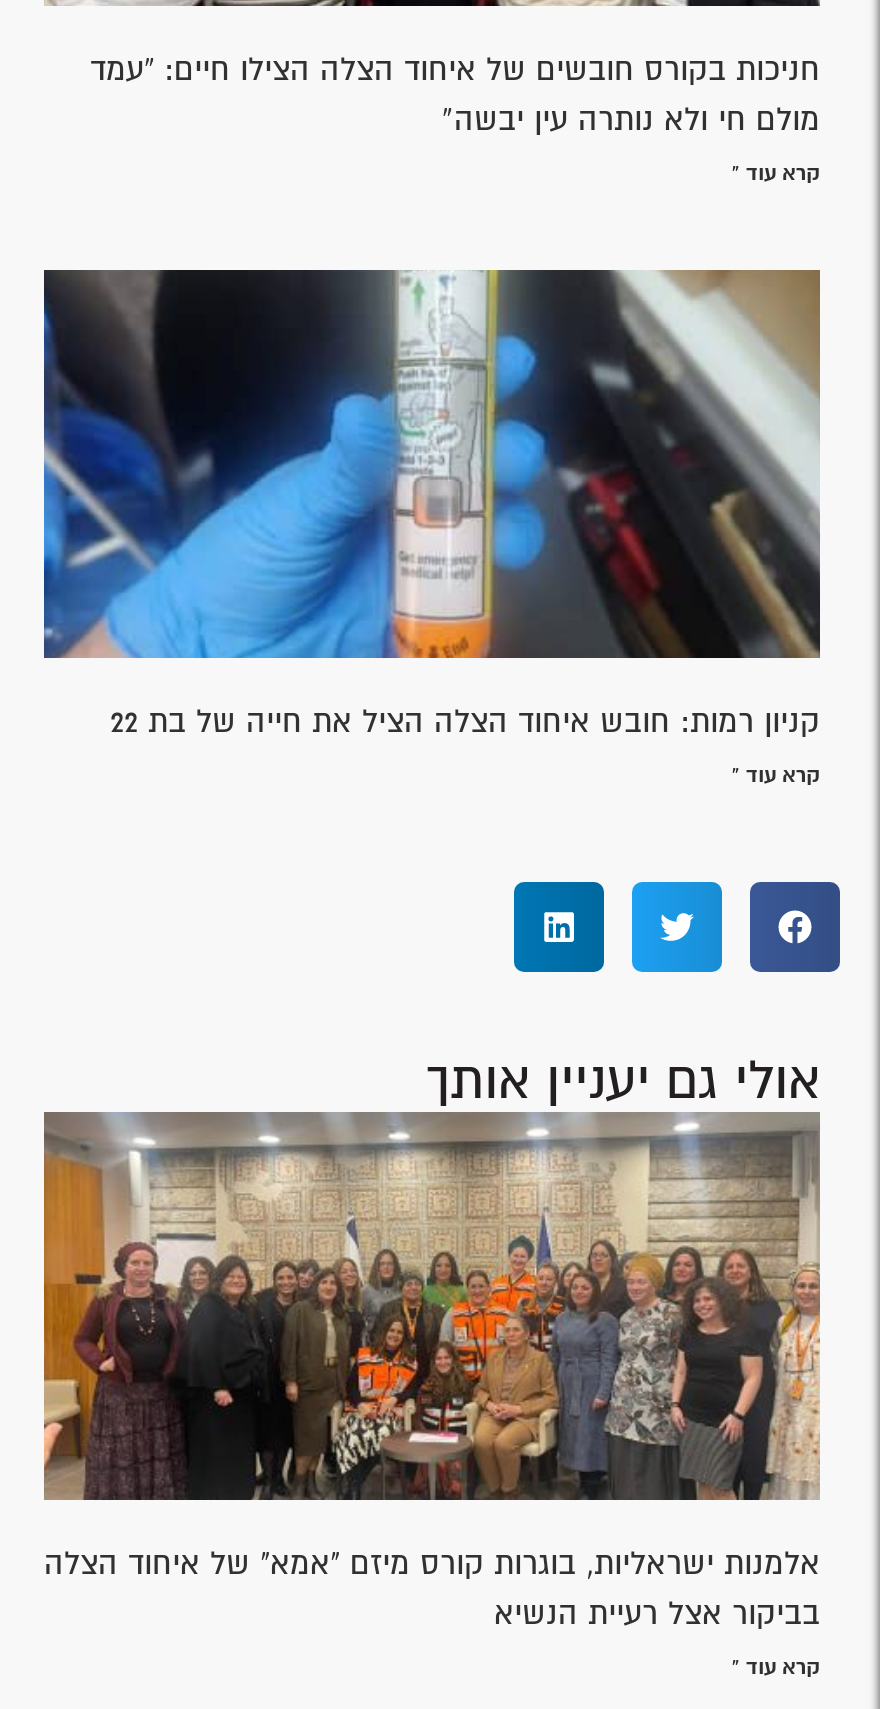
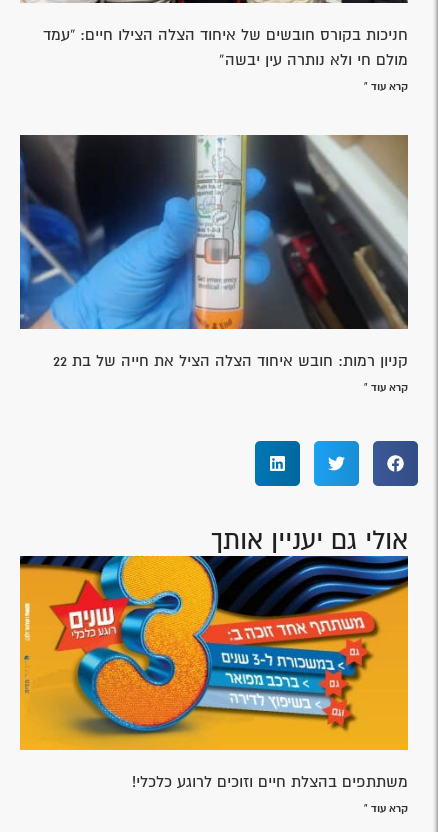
- [image]
- אלמנות ישראליות, בוגרות קורס מיזם "אמא" של איחוד הצלה
- בביקור אצל רעיית הנשיא
+ [image]
+ משתתפים בהצלת חיים וזוכים לרוגע כלכלי!
